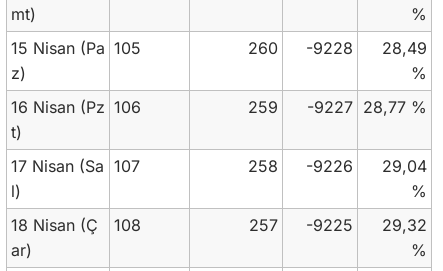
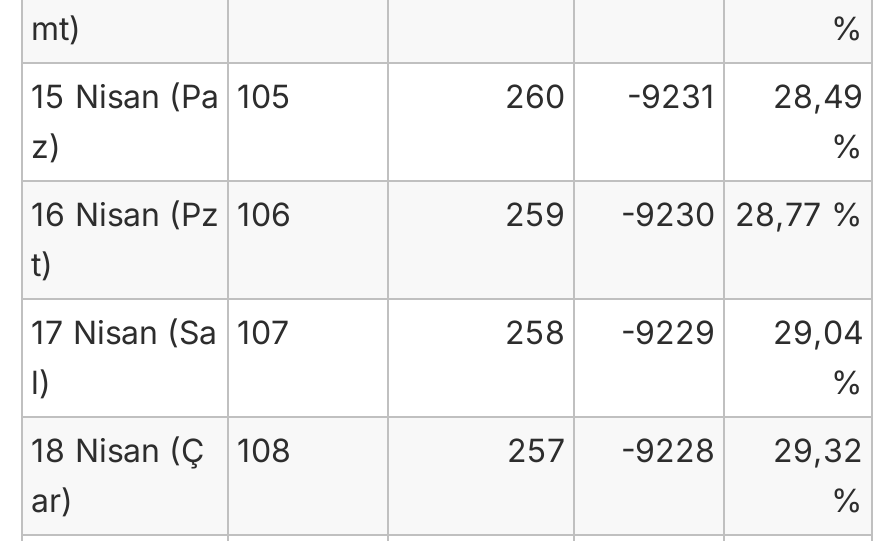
- 260 -9228 28,49
+ 260 -9231 28,49

- 259 -9227 28,77 %
+ 259 -9230 28,77 %

- 258 -9226 29,04
+ 258 -9229 29,04

- 257 -9225 29,32
+ 257 -9228 29,32
